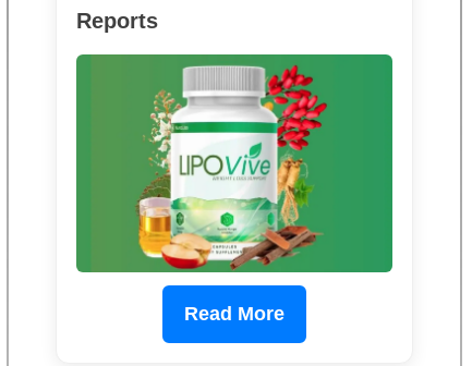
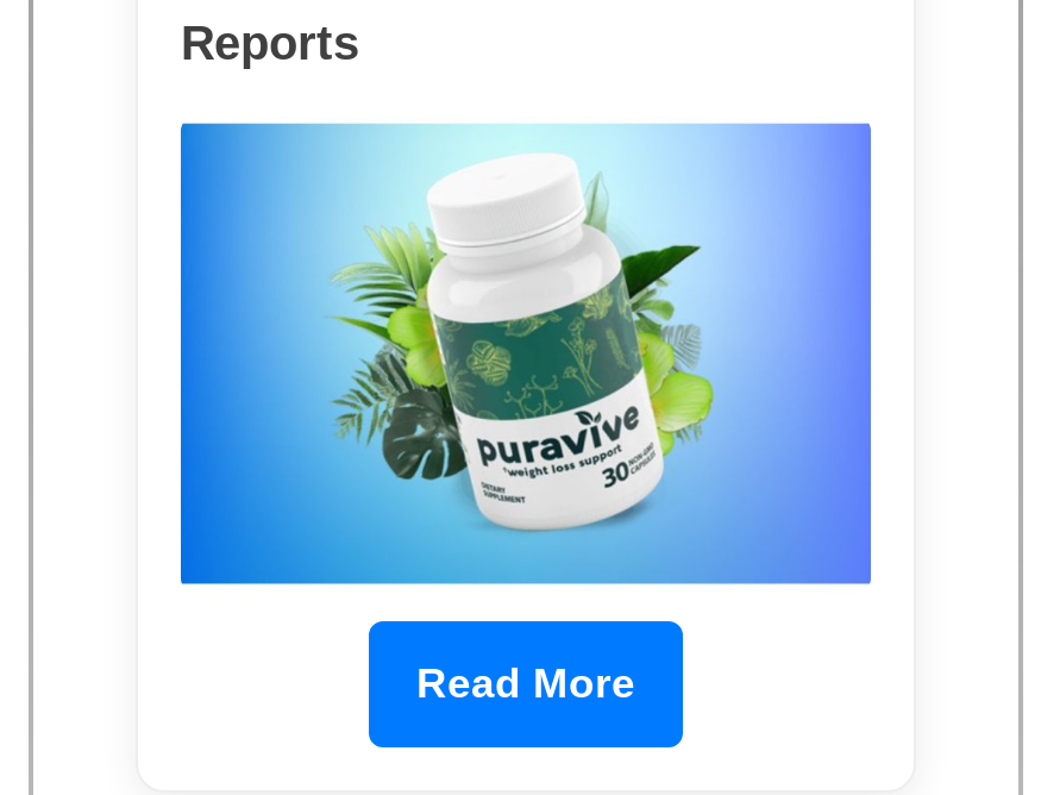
- [image]
+ [image]
